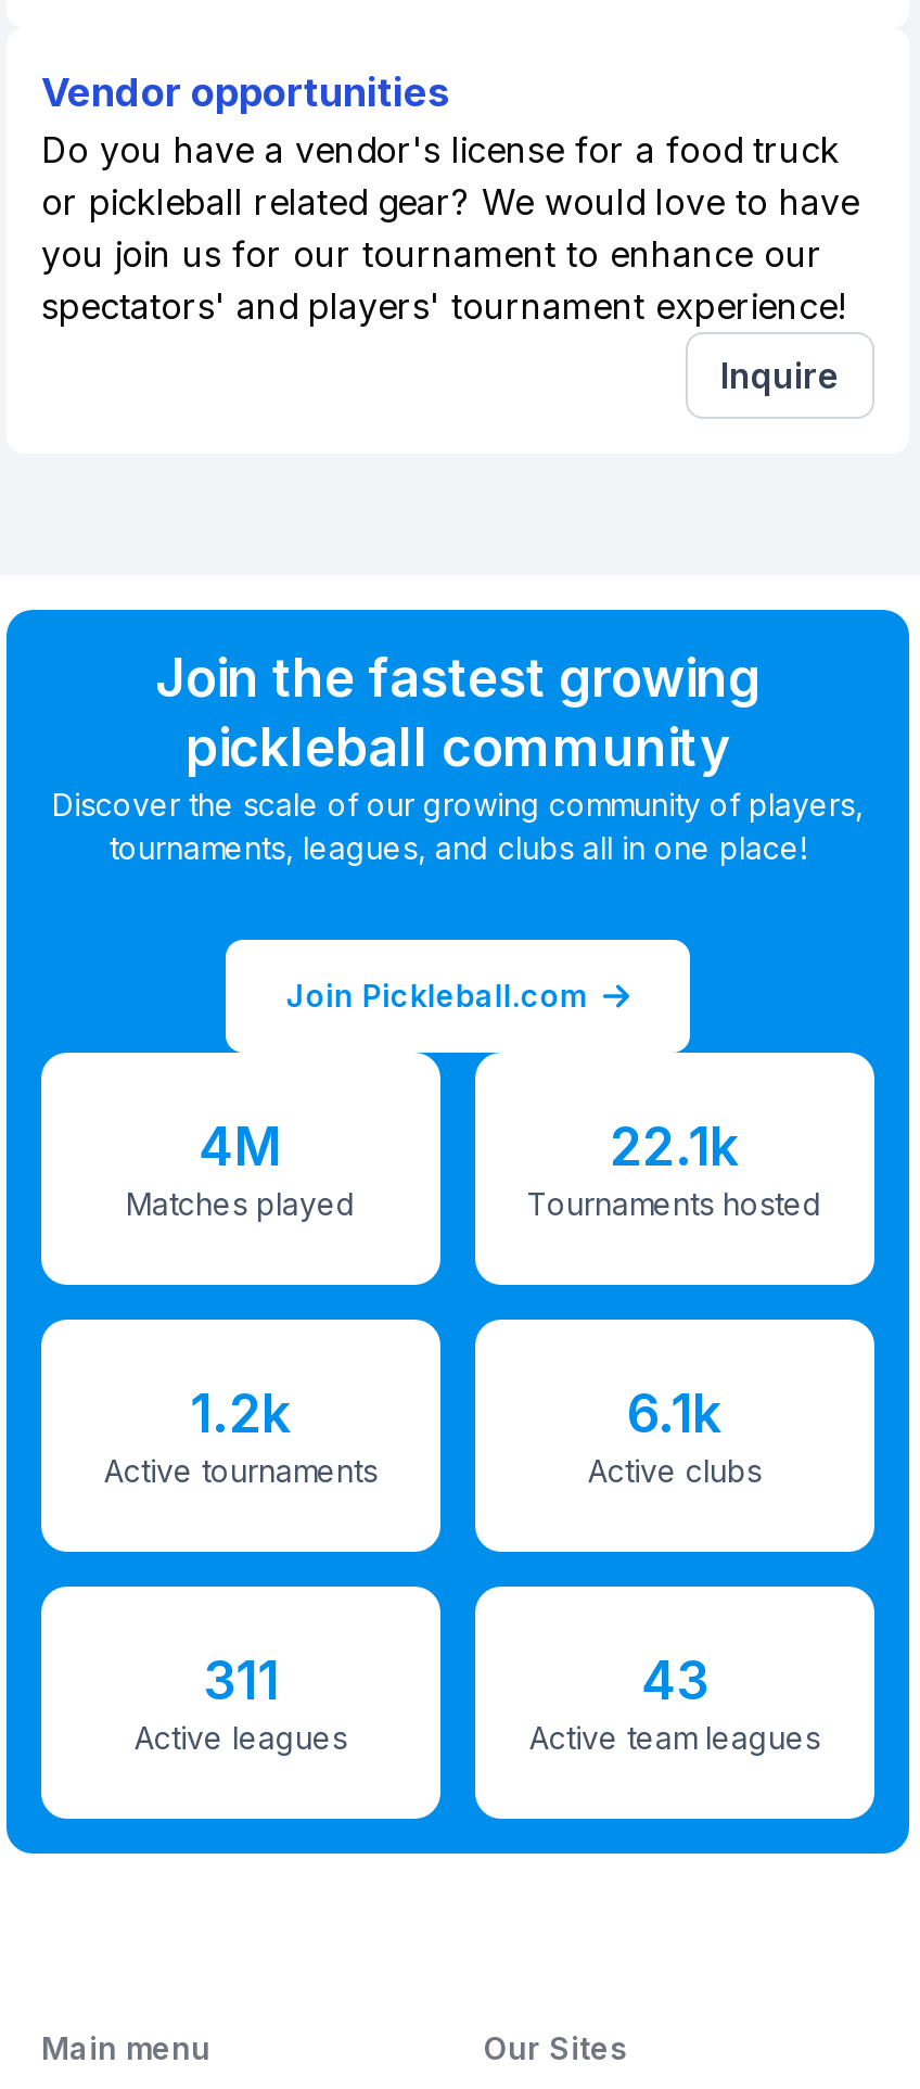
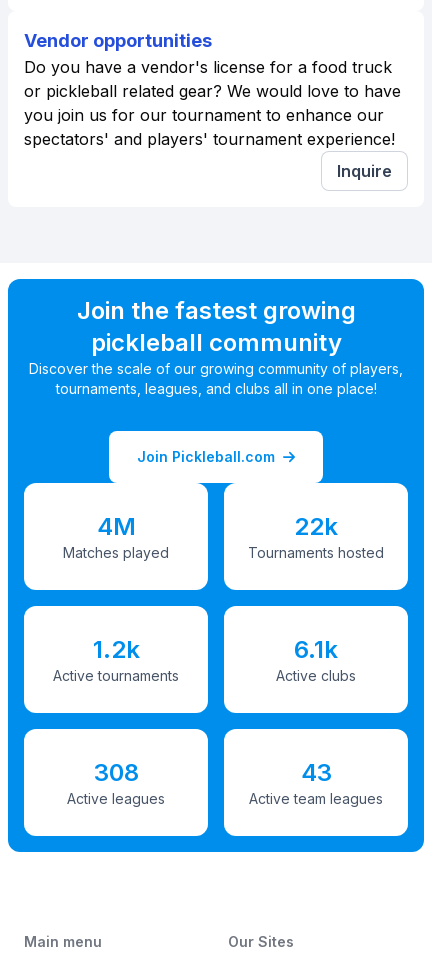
- 22.1k
+ 22k

- 311
+ 308
